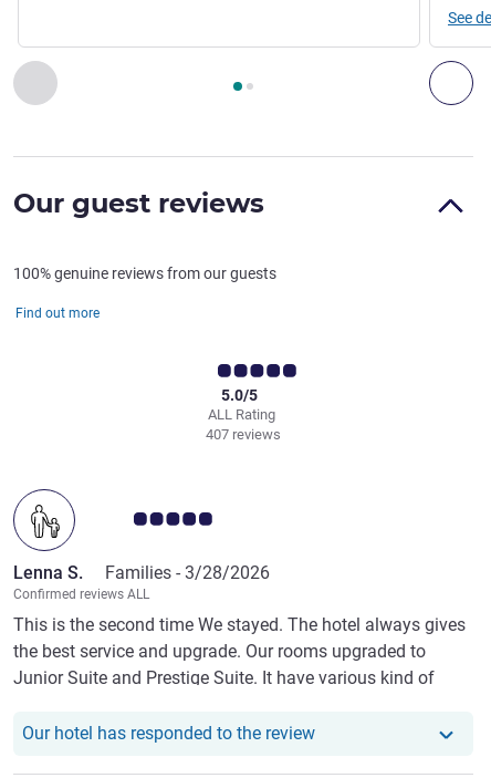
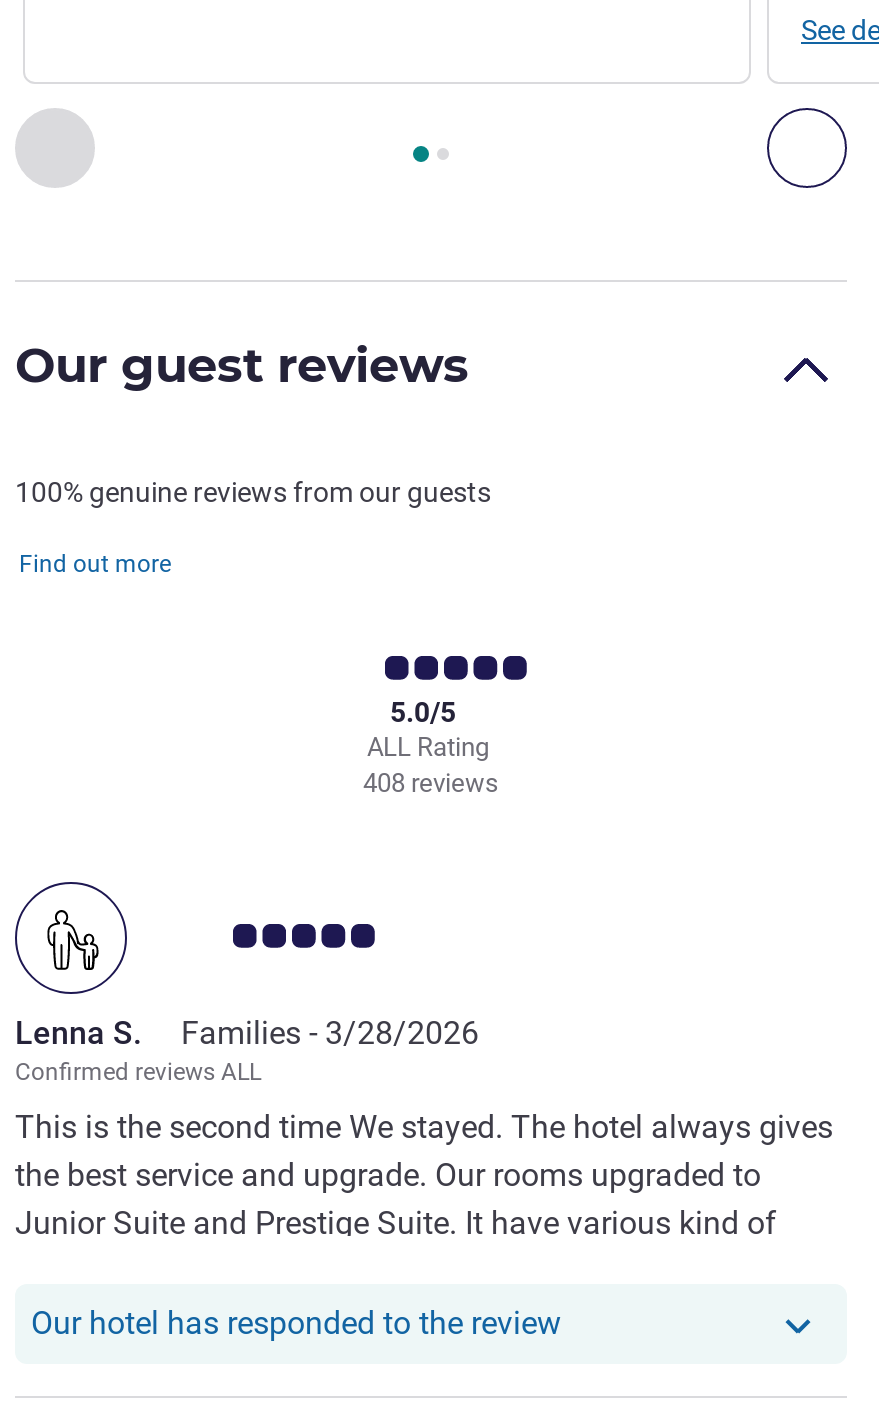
- 407 reviews
+ 408 reviews
